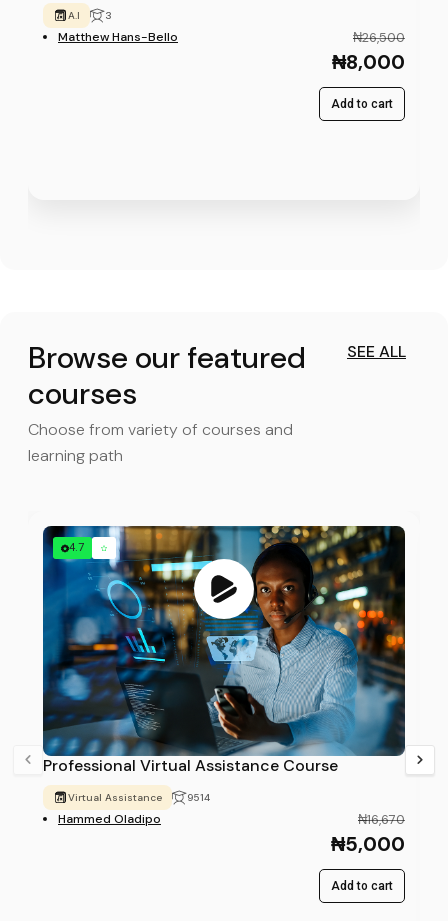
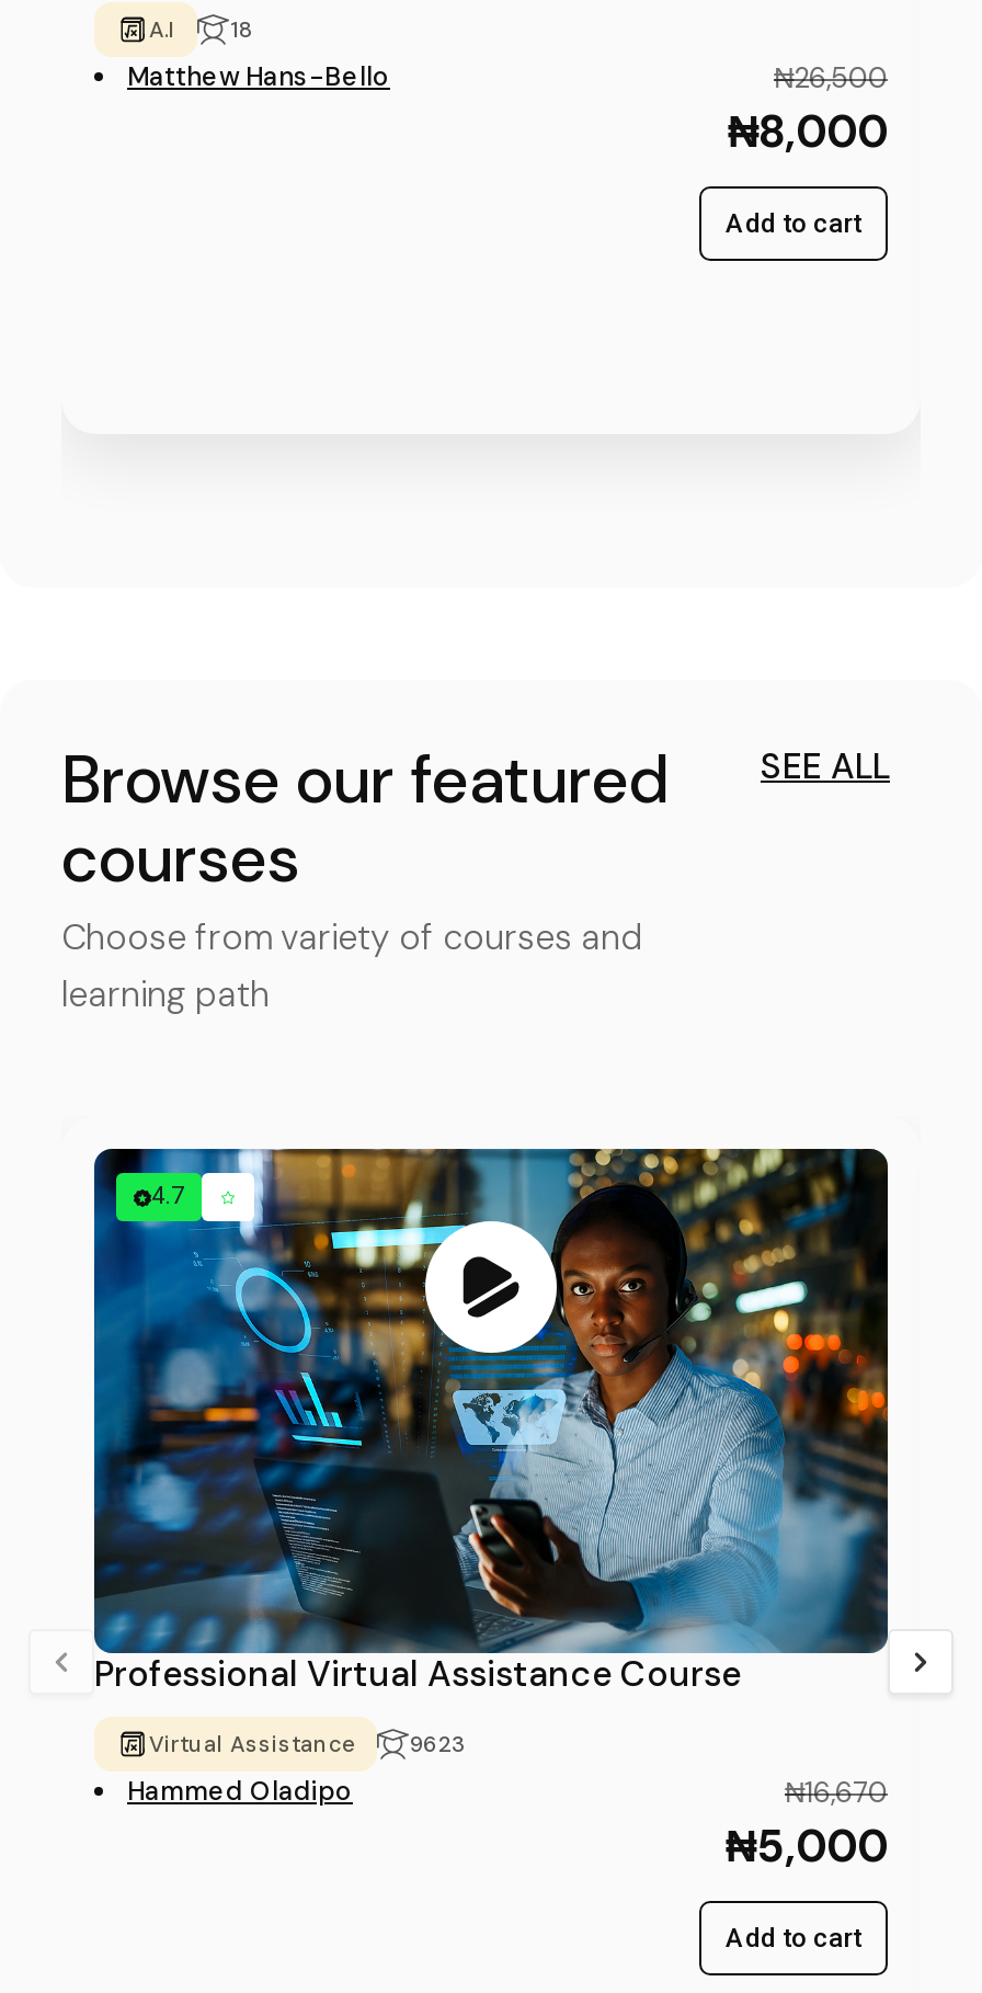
- A.I 3
+ A.I 18

- Virtual Assistance 9514
+ Virtual Assistance 9623
